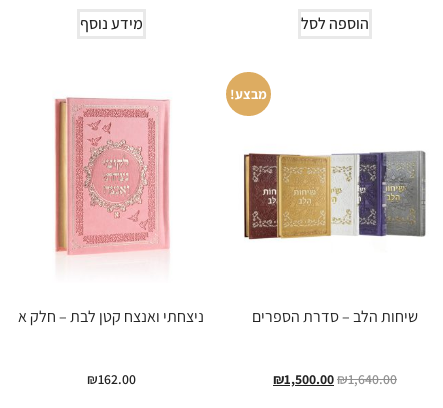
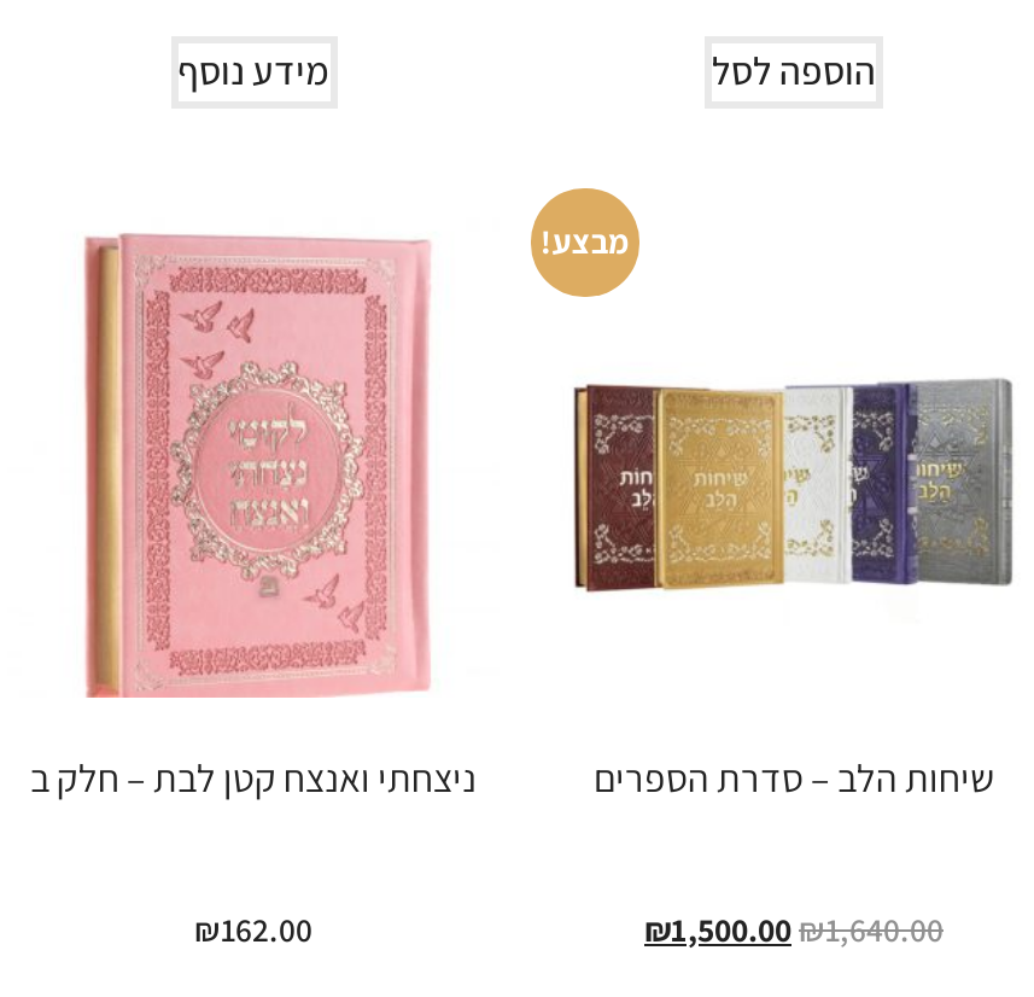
- [image]
- ניצחתי ואנצח קטן לבת – חלק א
+ [image]
+ ניצחתי ואנצח קטן לבת – חלק ב
